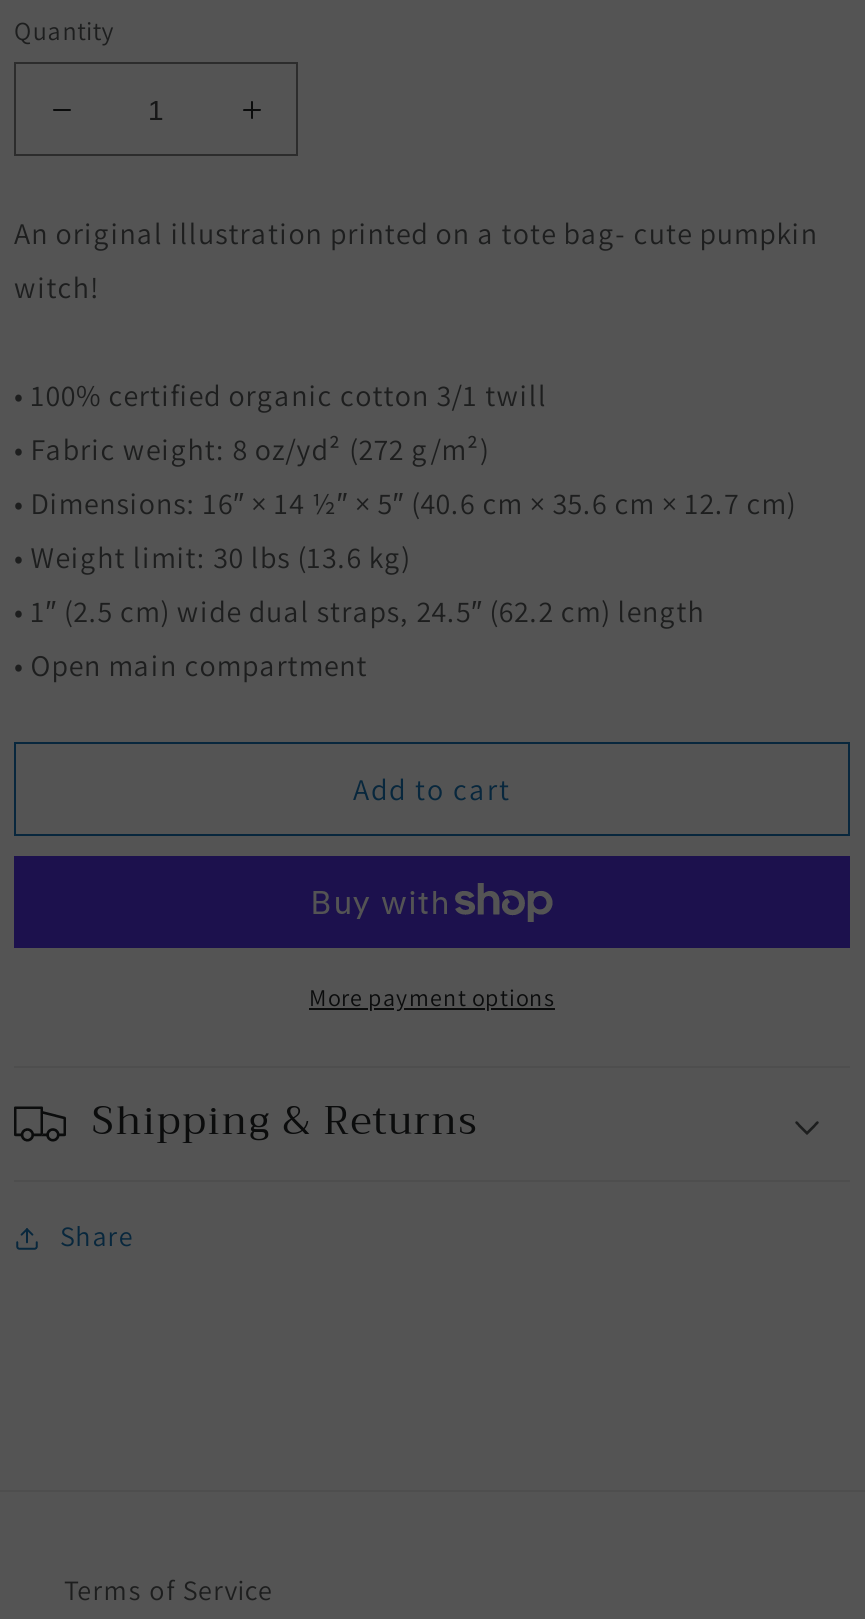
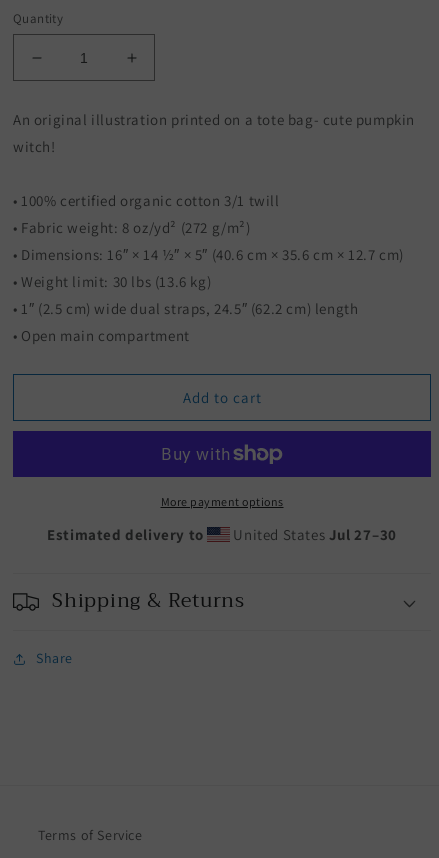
+ Estimated delivery to
+ United States Jul 27–30
